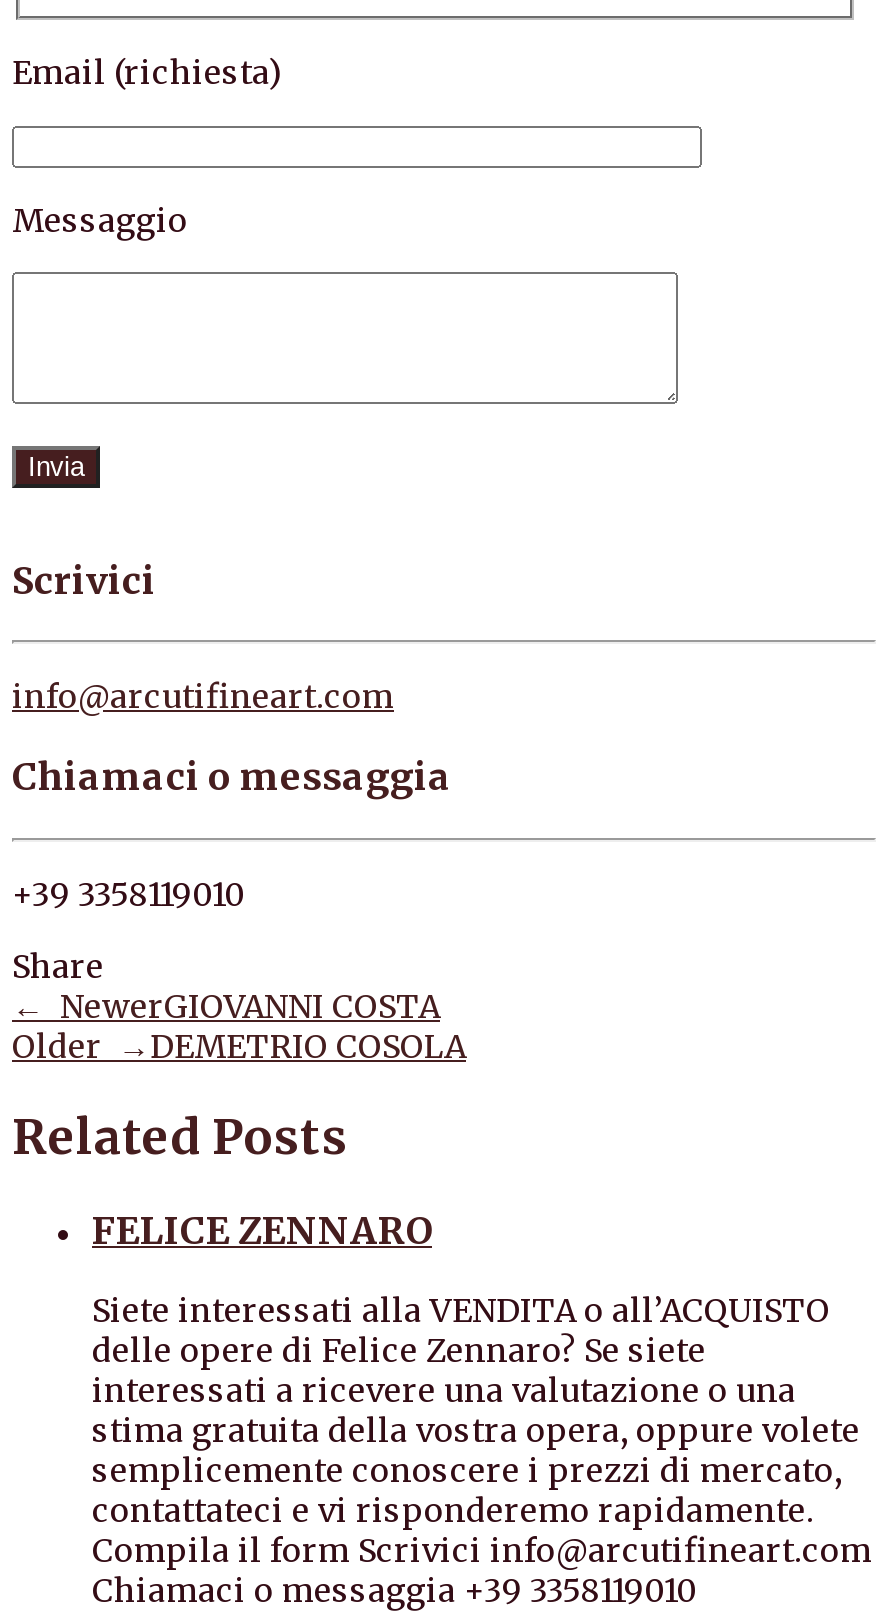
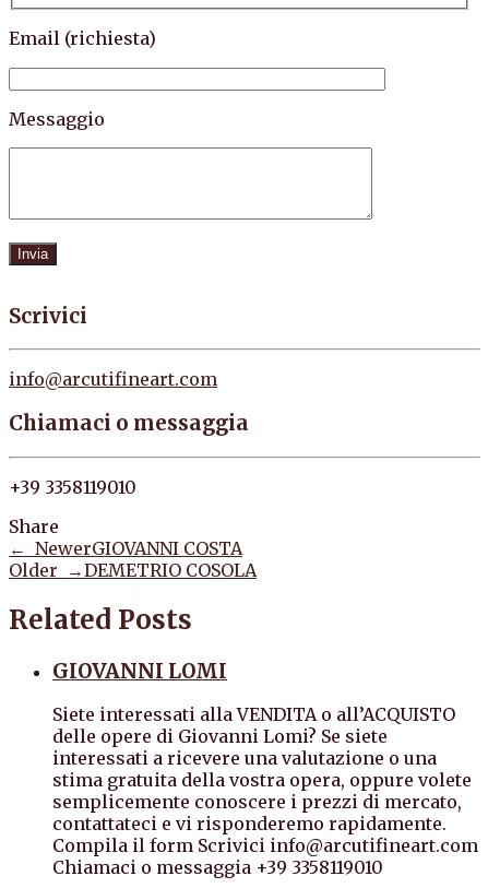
- FELICE ZENNARO
+ GIOVANNI LOMI

- delle opere di Felice Zennaro? Se siete
+ delle opere di Giovanni Lomi? Se siete
